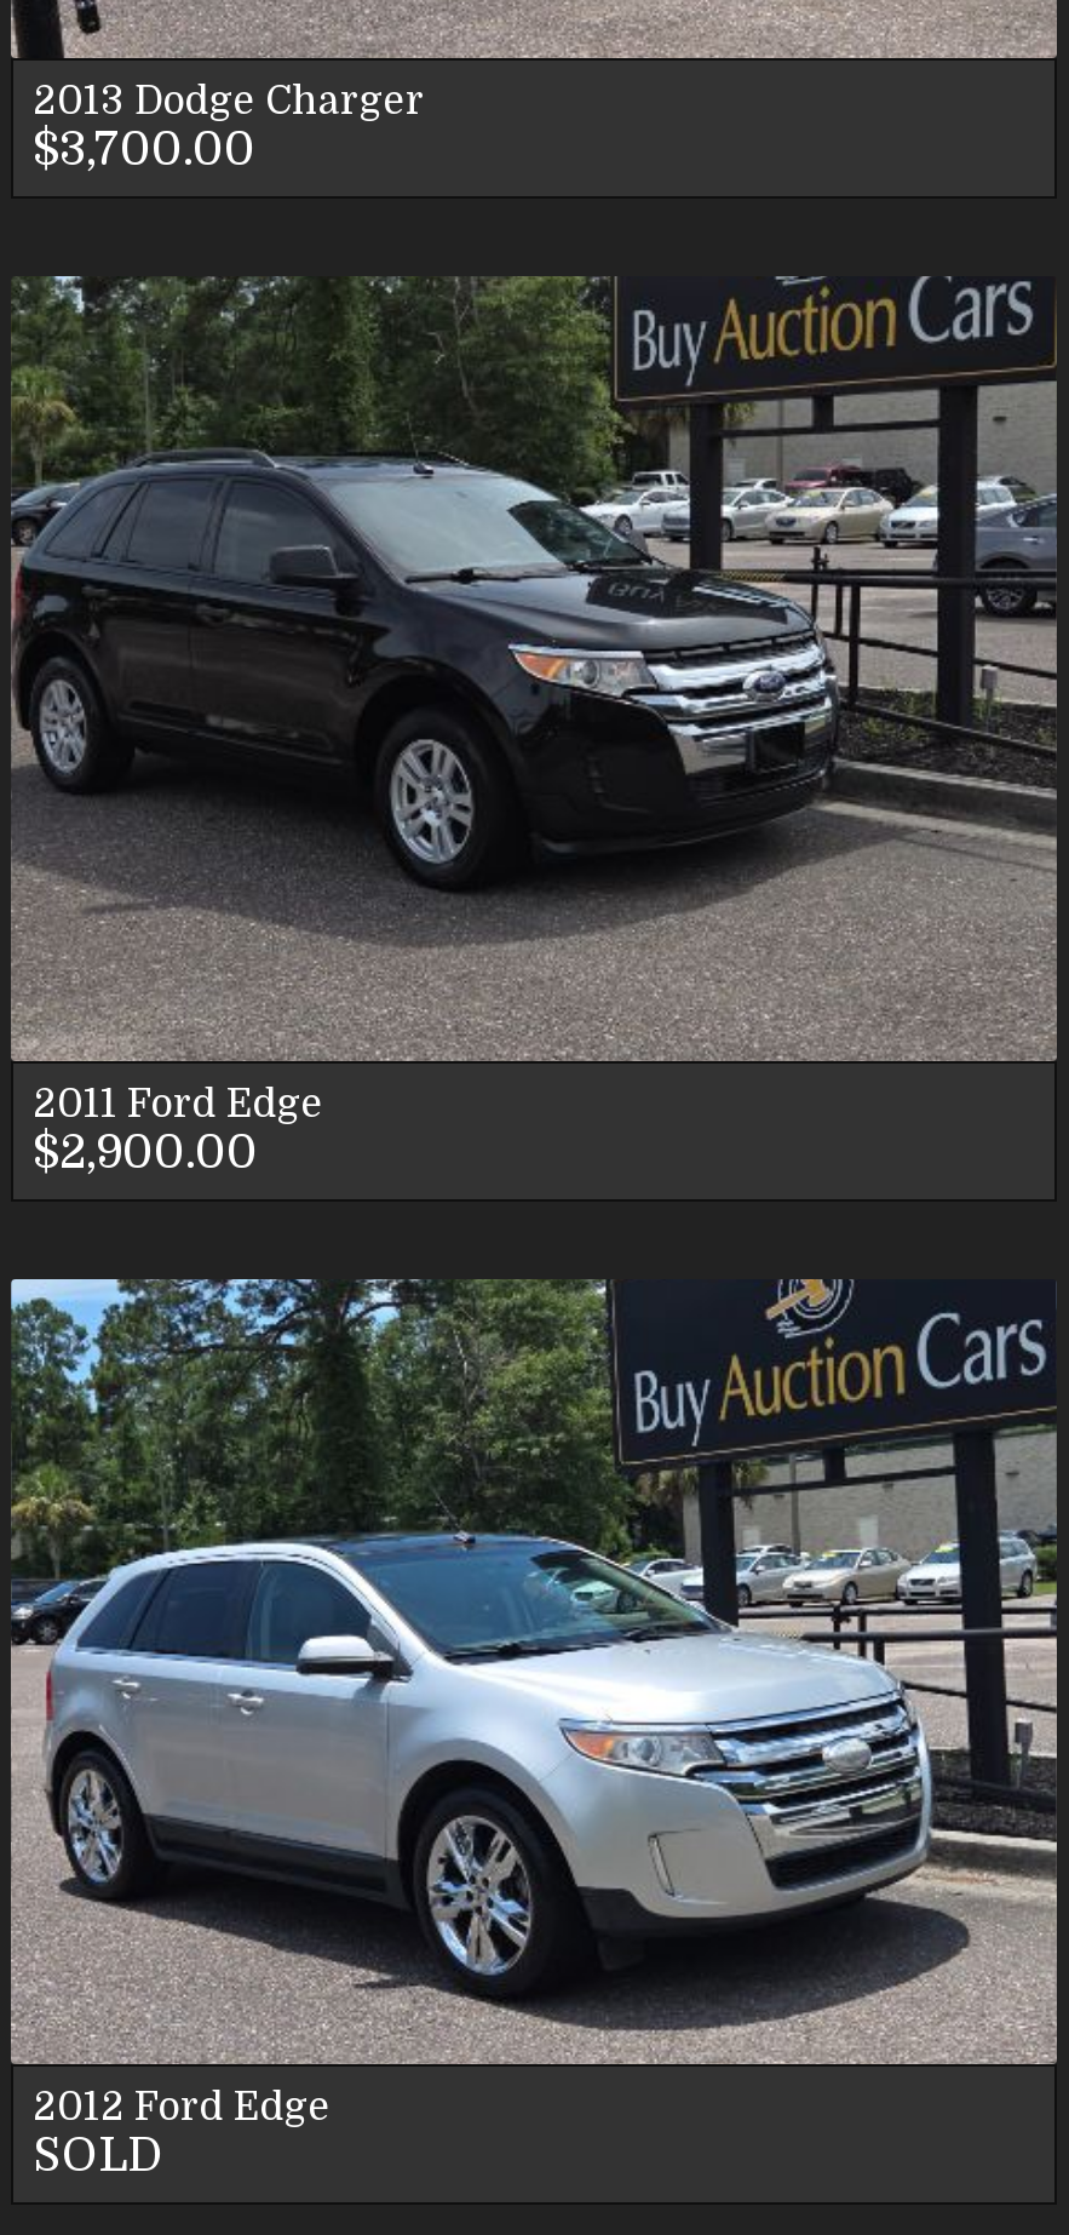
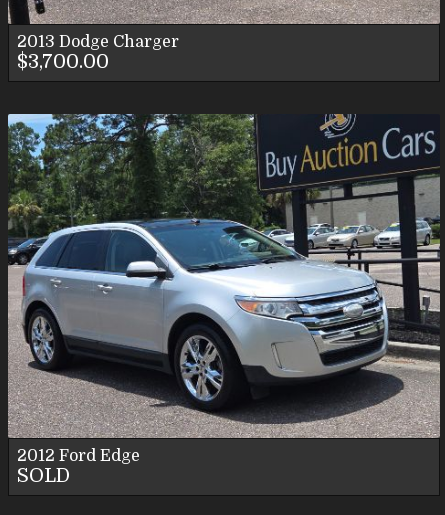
- [image]
- 2011 Ford Edge
- $2,900.00
